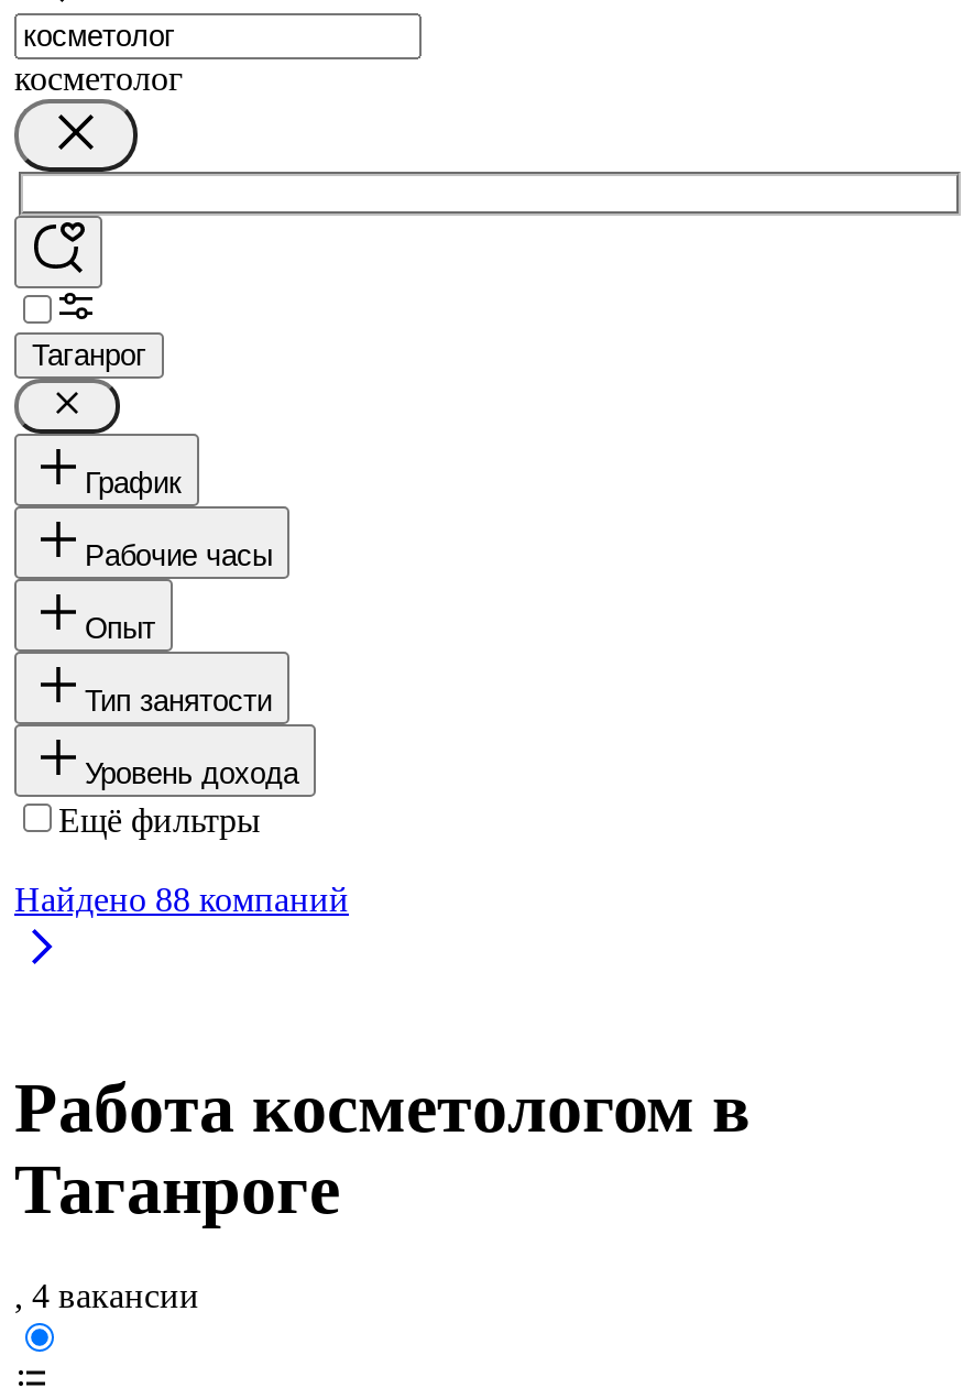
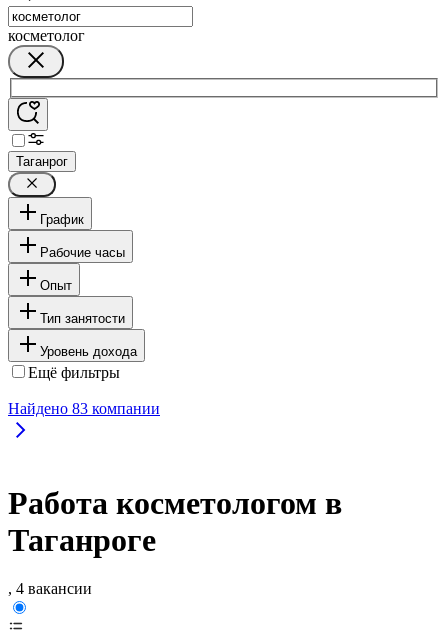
- Найдено 88 компаний
+ Найдено 83 компании
